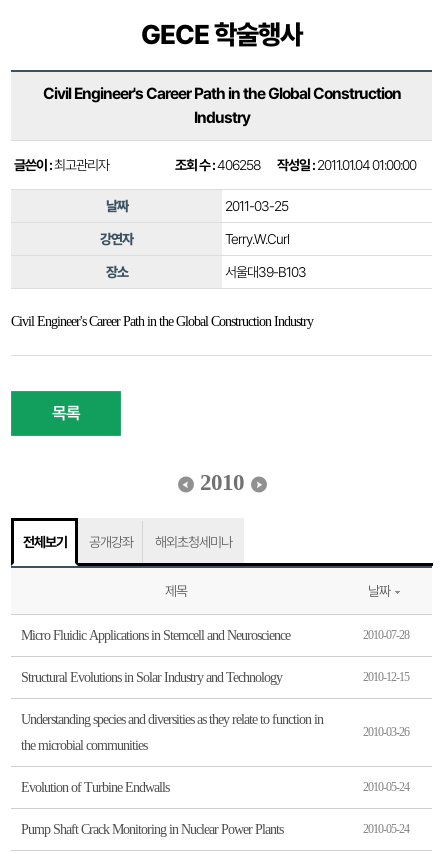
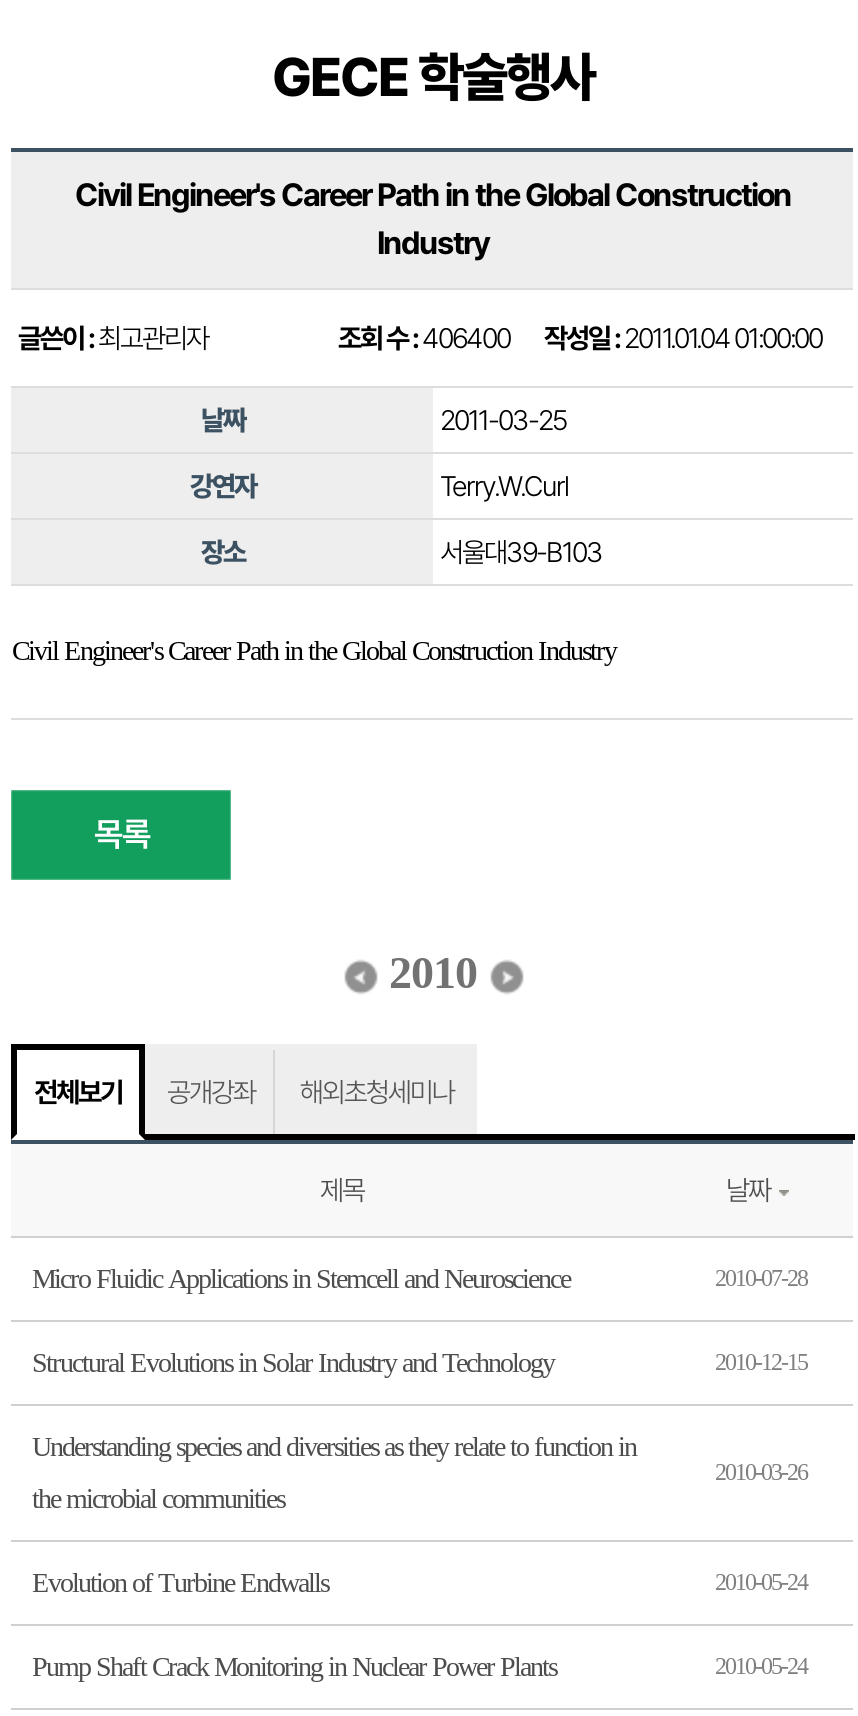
- 조회 수 :406258 작성일 : 2011.01.04 01:00:00
+ 조회 수 :406400 작성일 : 2011.01.04 01:00:00
